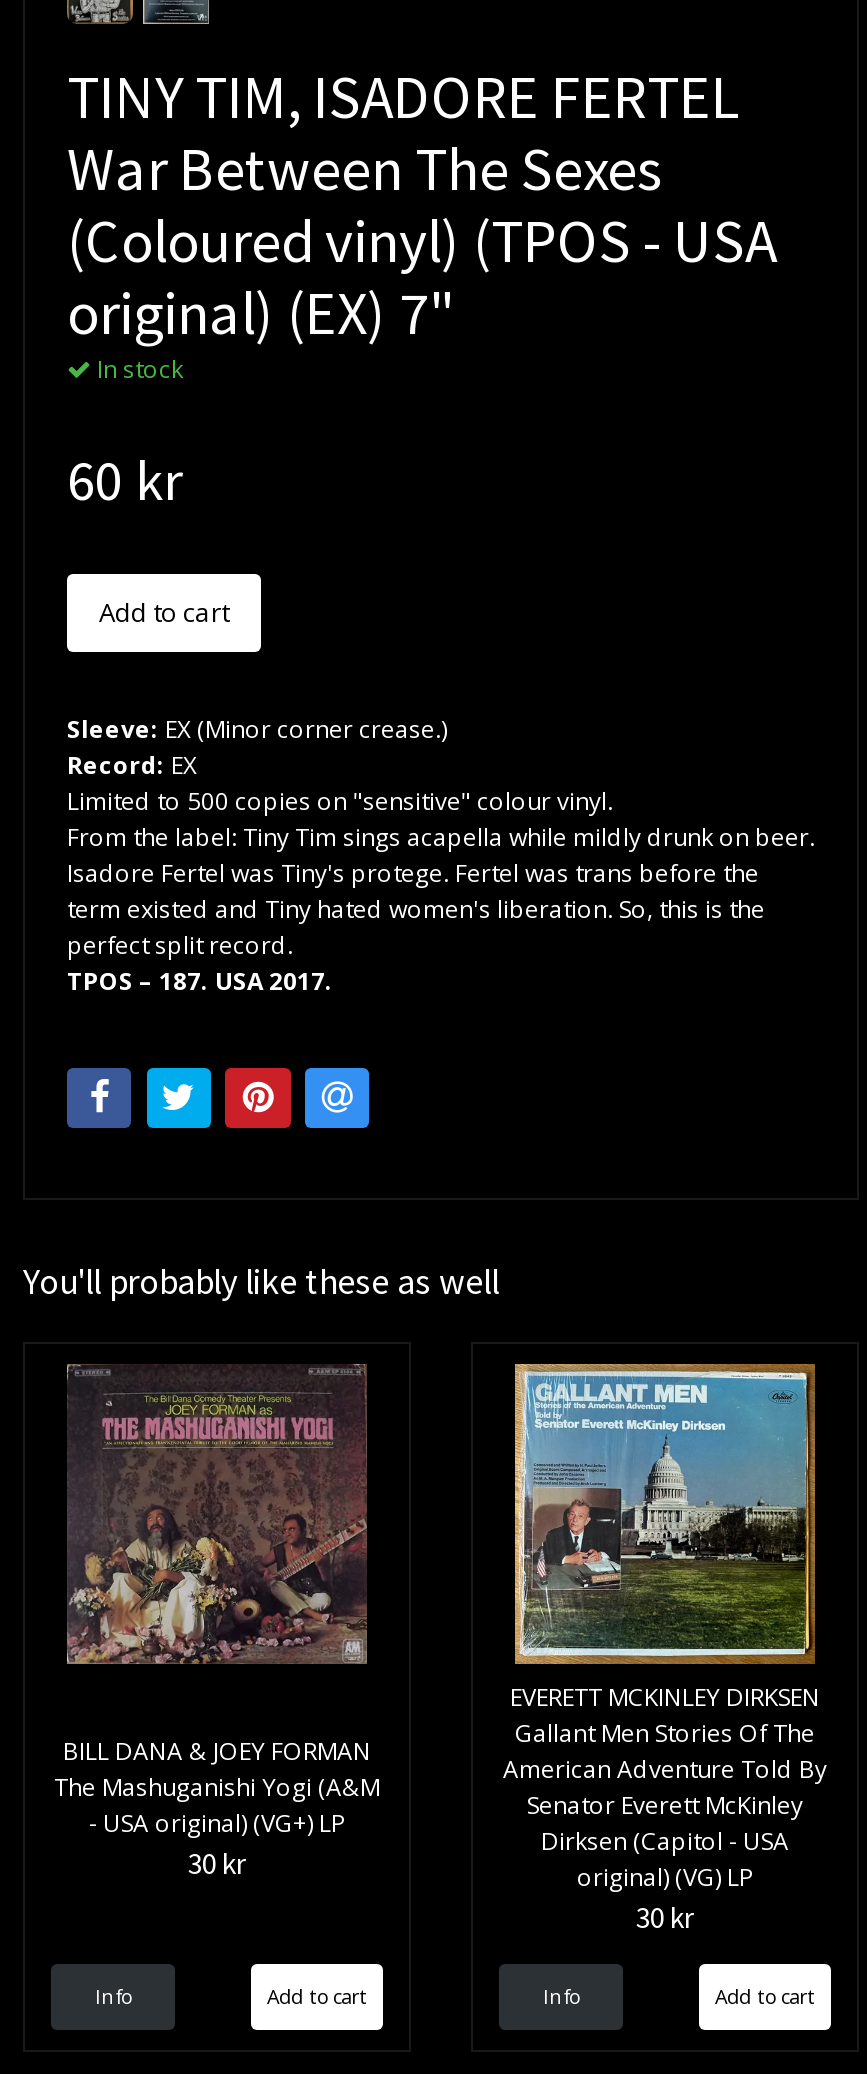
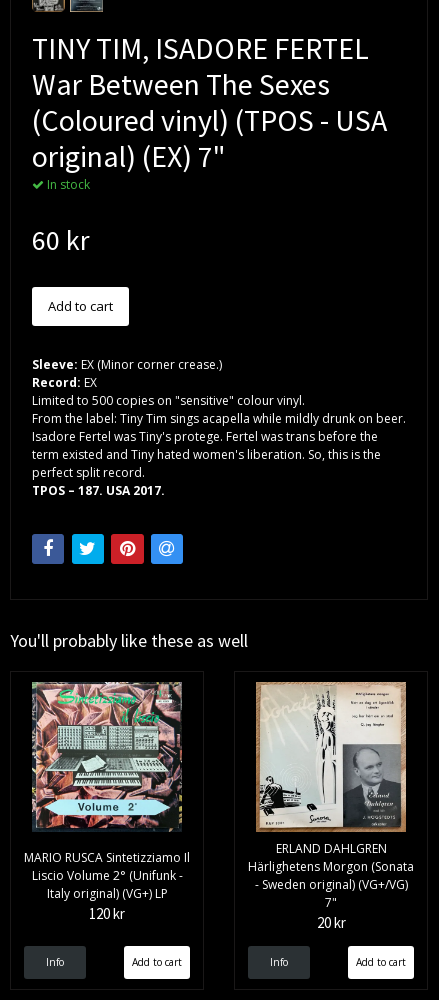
- [image]
- BILL DANA & JOEY FORMAN
- The Mashuganishi Yogi (A&M
- - USA original) (VG+) LP
- 30 kr
+ [image]
+ MARIO RUSCA Sintetizziamo Il
+ Liscio Volume 2° (Unifunk -
+ Italy original) (VG+) LP
+ 120 kr

- [image]
+ [image]

- EVERETT MCKINLEY DIRKSEN
- Gallant Men Stories Of The
- American Adventure Told By
- Senator Everett McKinley
- Dirksen (Capitol - USA
- original) (VG) LP
- 30 kr
+ ERLAND DAHLGREN
+ Härlighetens Morgon (Sonata
+ - Sweden original) (VG+/VG)
+ 7"
+ 20 kr
